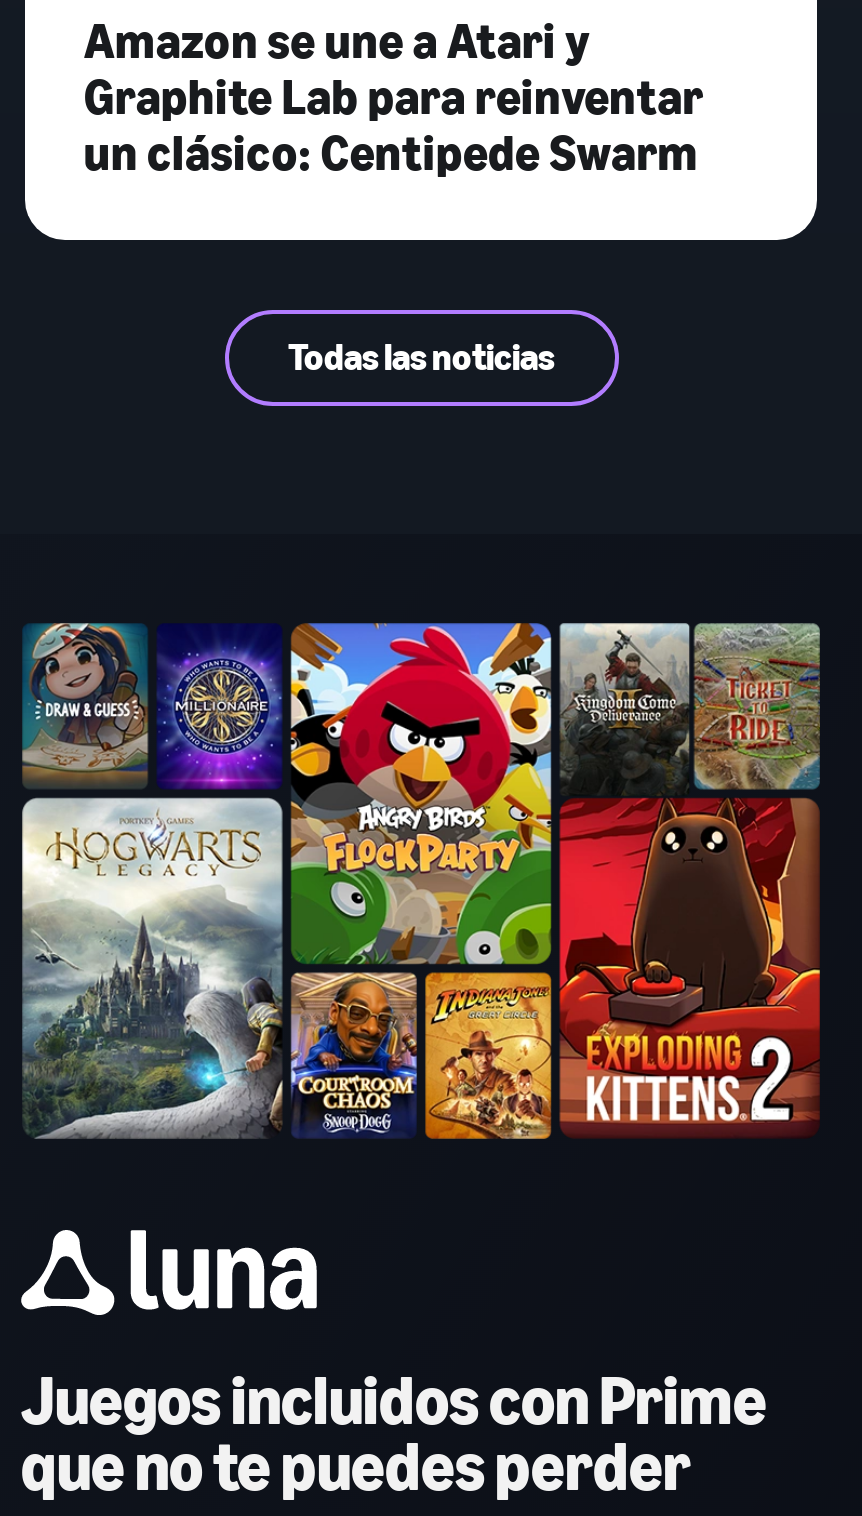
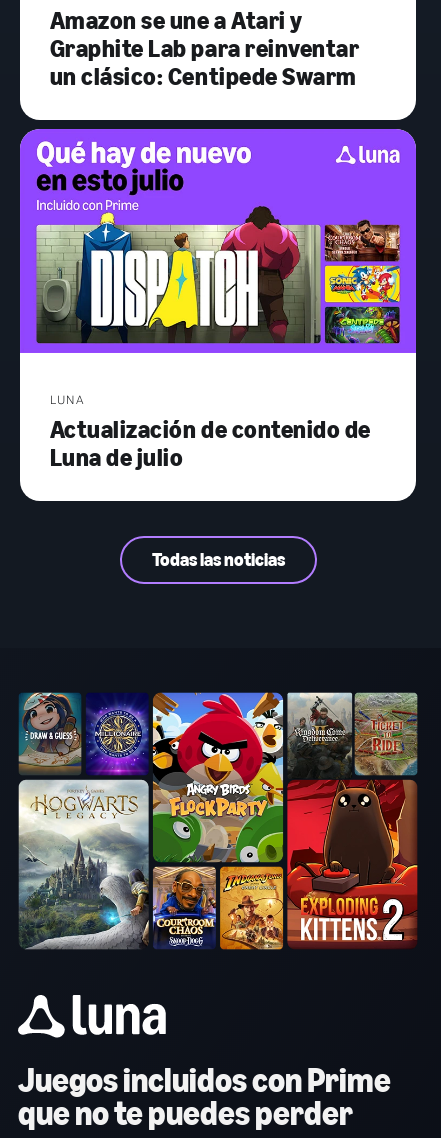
+ [image]
+ LUNA
+ Actualización de contenido de
+ Luna de julio
